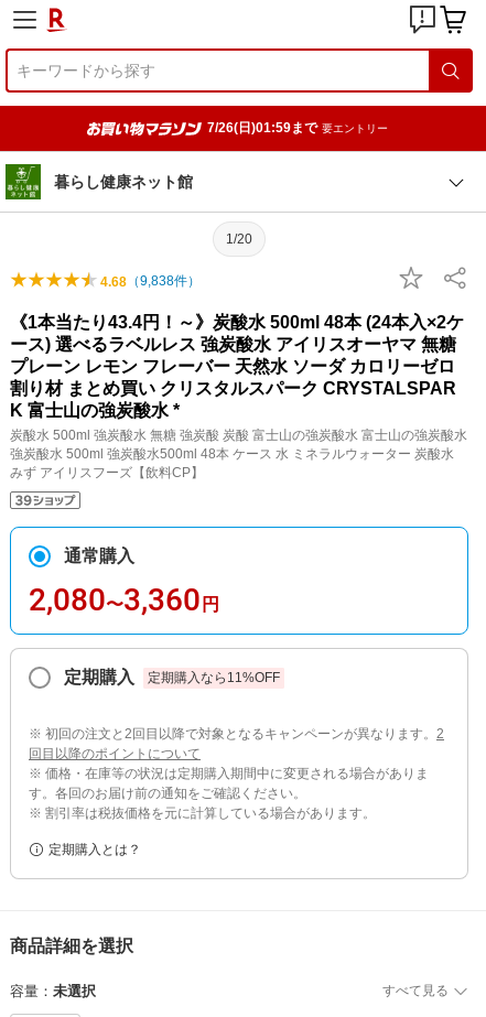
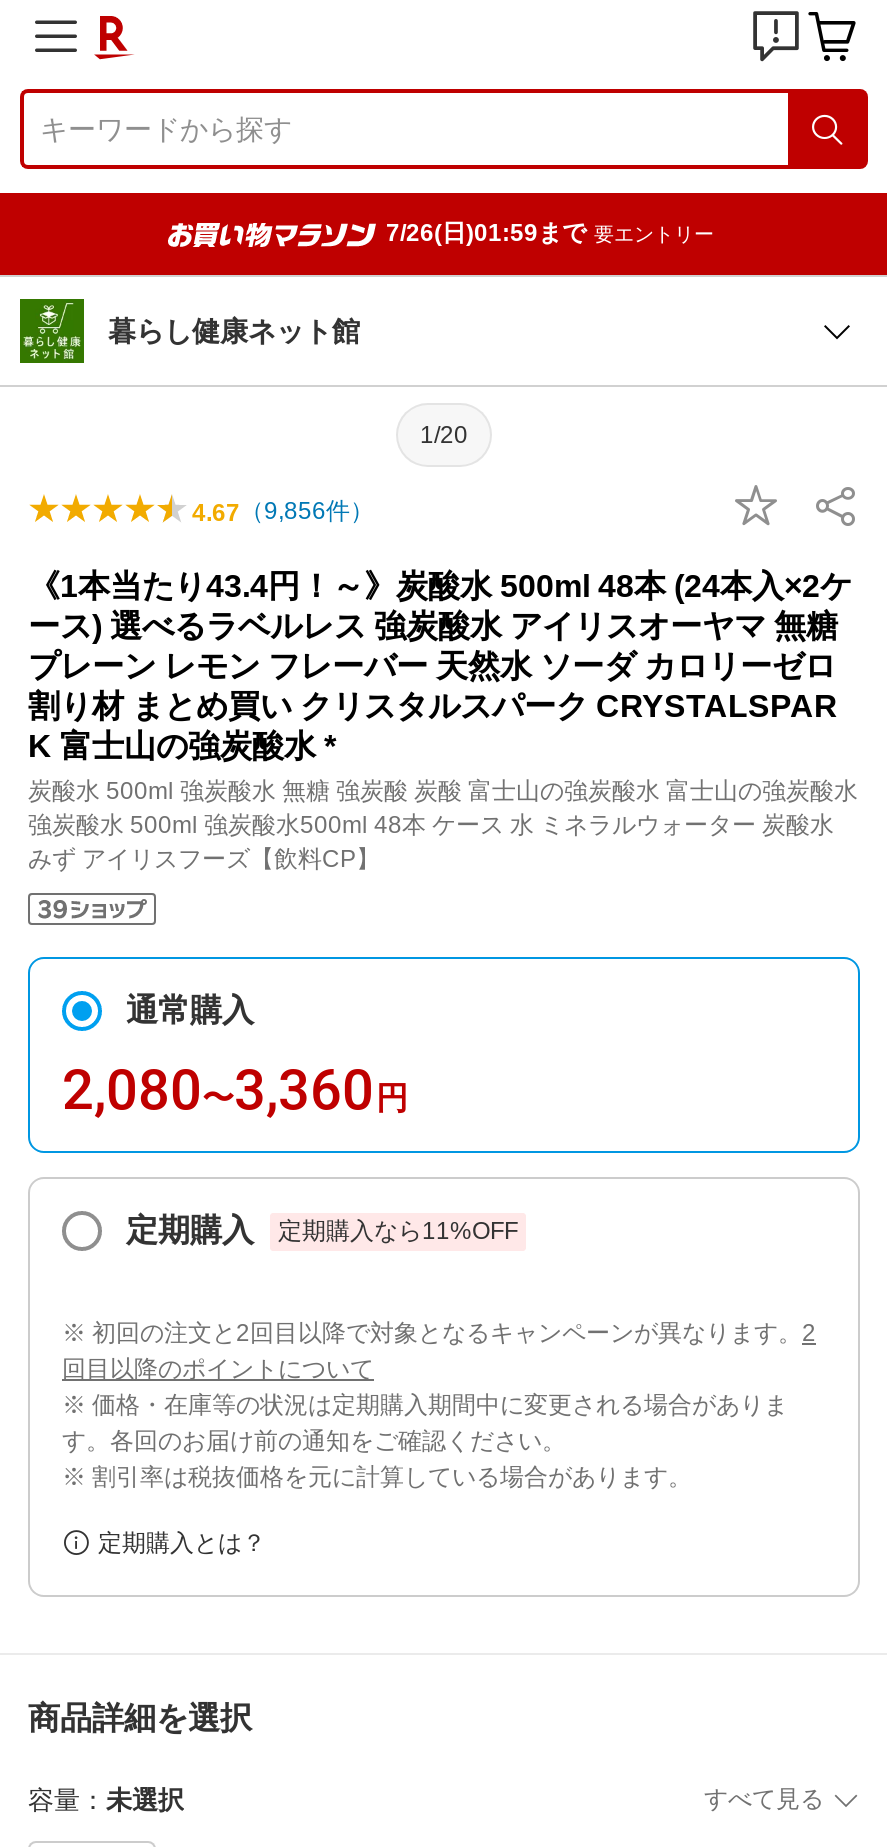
- 4.68（9,838件）
+ 4.67（9,856件）
